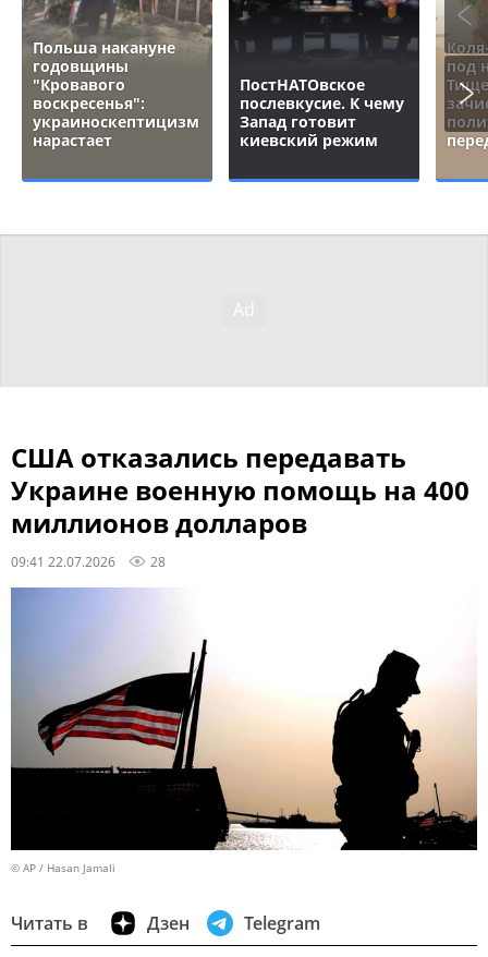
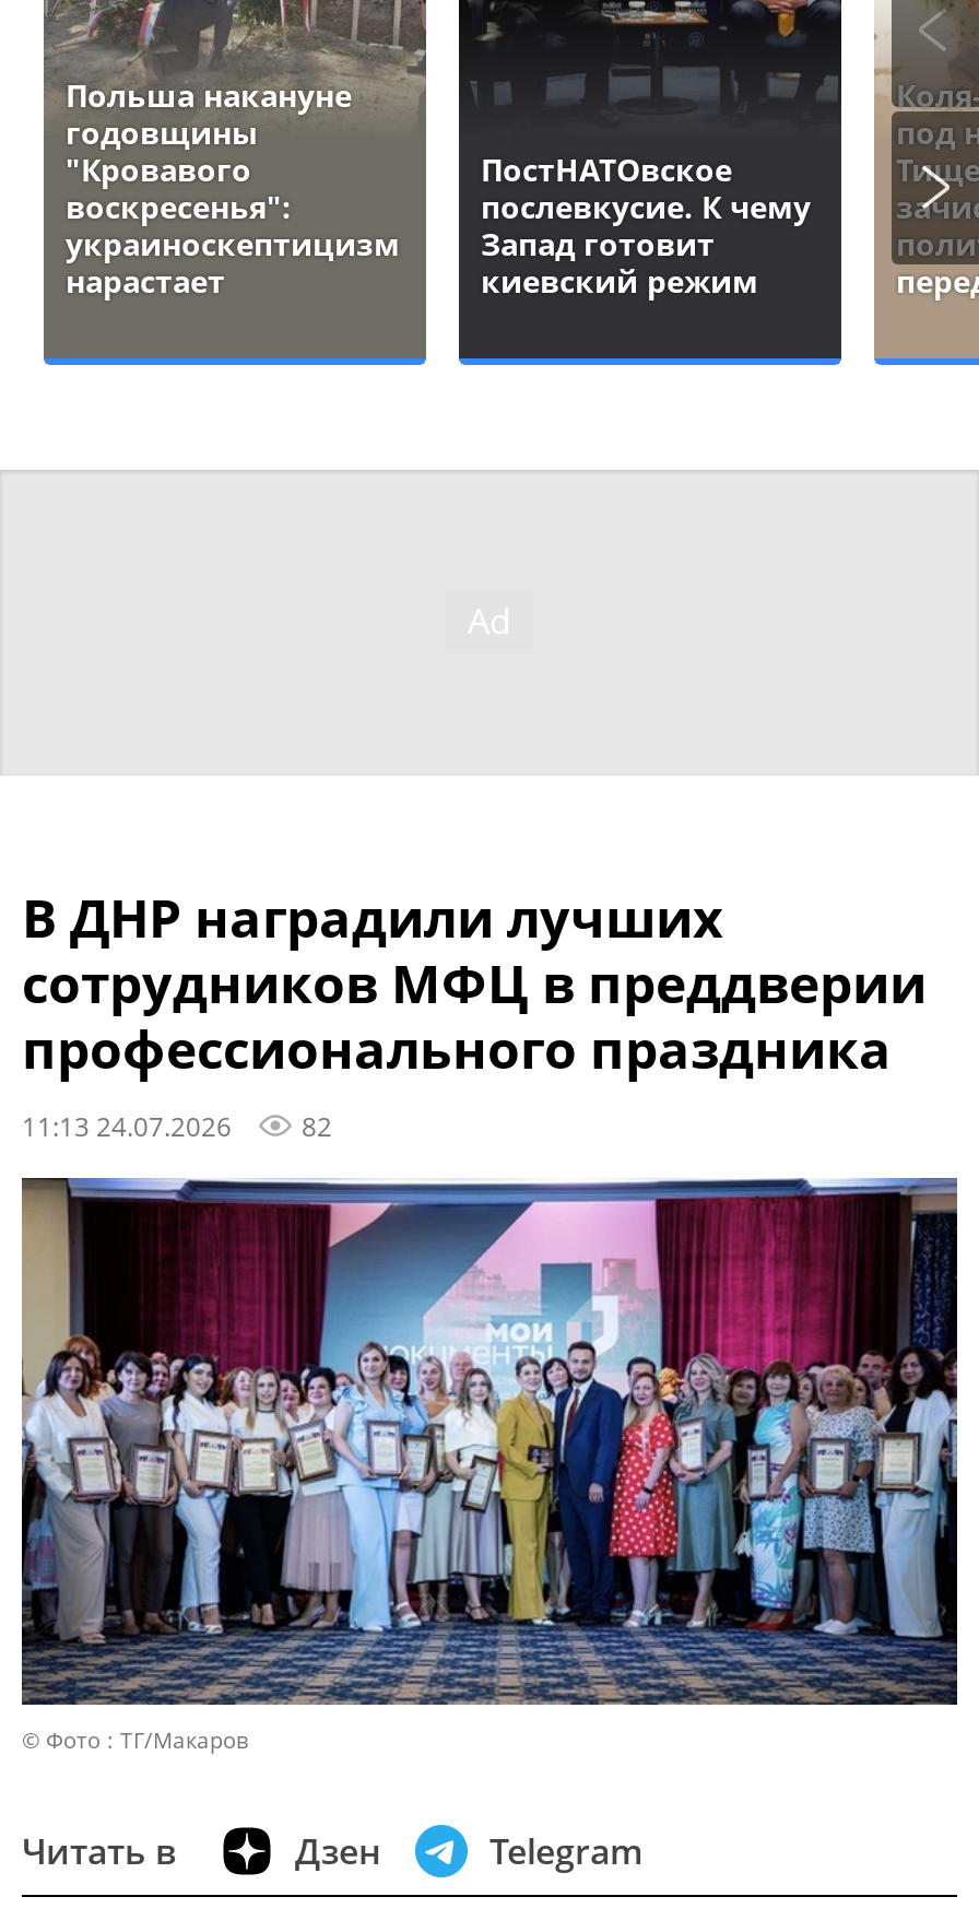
- США отказались передавать
- Украине военную помощь на 400
- миллионов долларов
- 09:41 22.07.2026
- 28
+ В ДНР наградили лучших
+ сотрудников МФЦ в преддверии
+ профессионального праздника
+ 11:13 24.07.2026
+ 82

- [image]
- © AP / Hasan Jamali
+ [image]
+ © Фото : ТГ/Макаров
